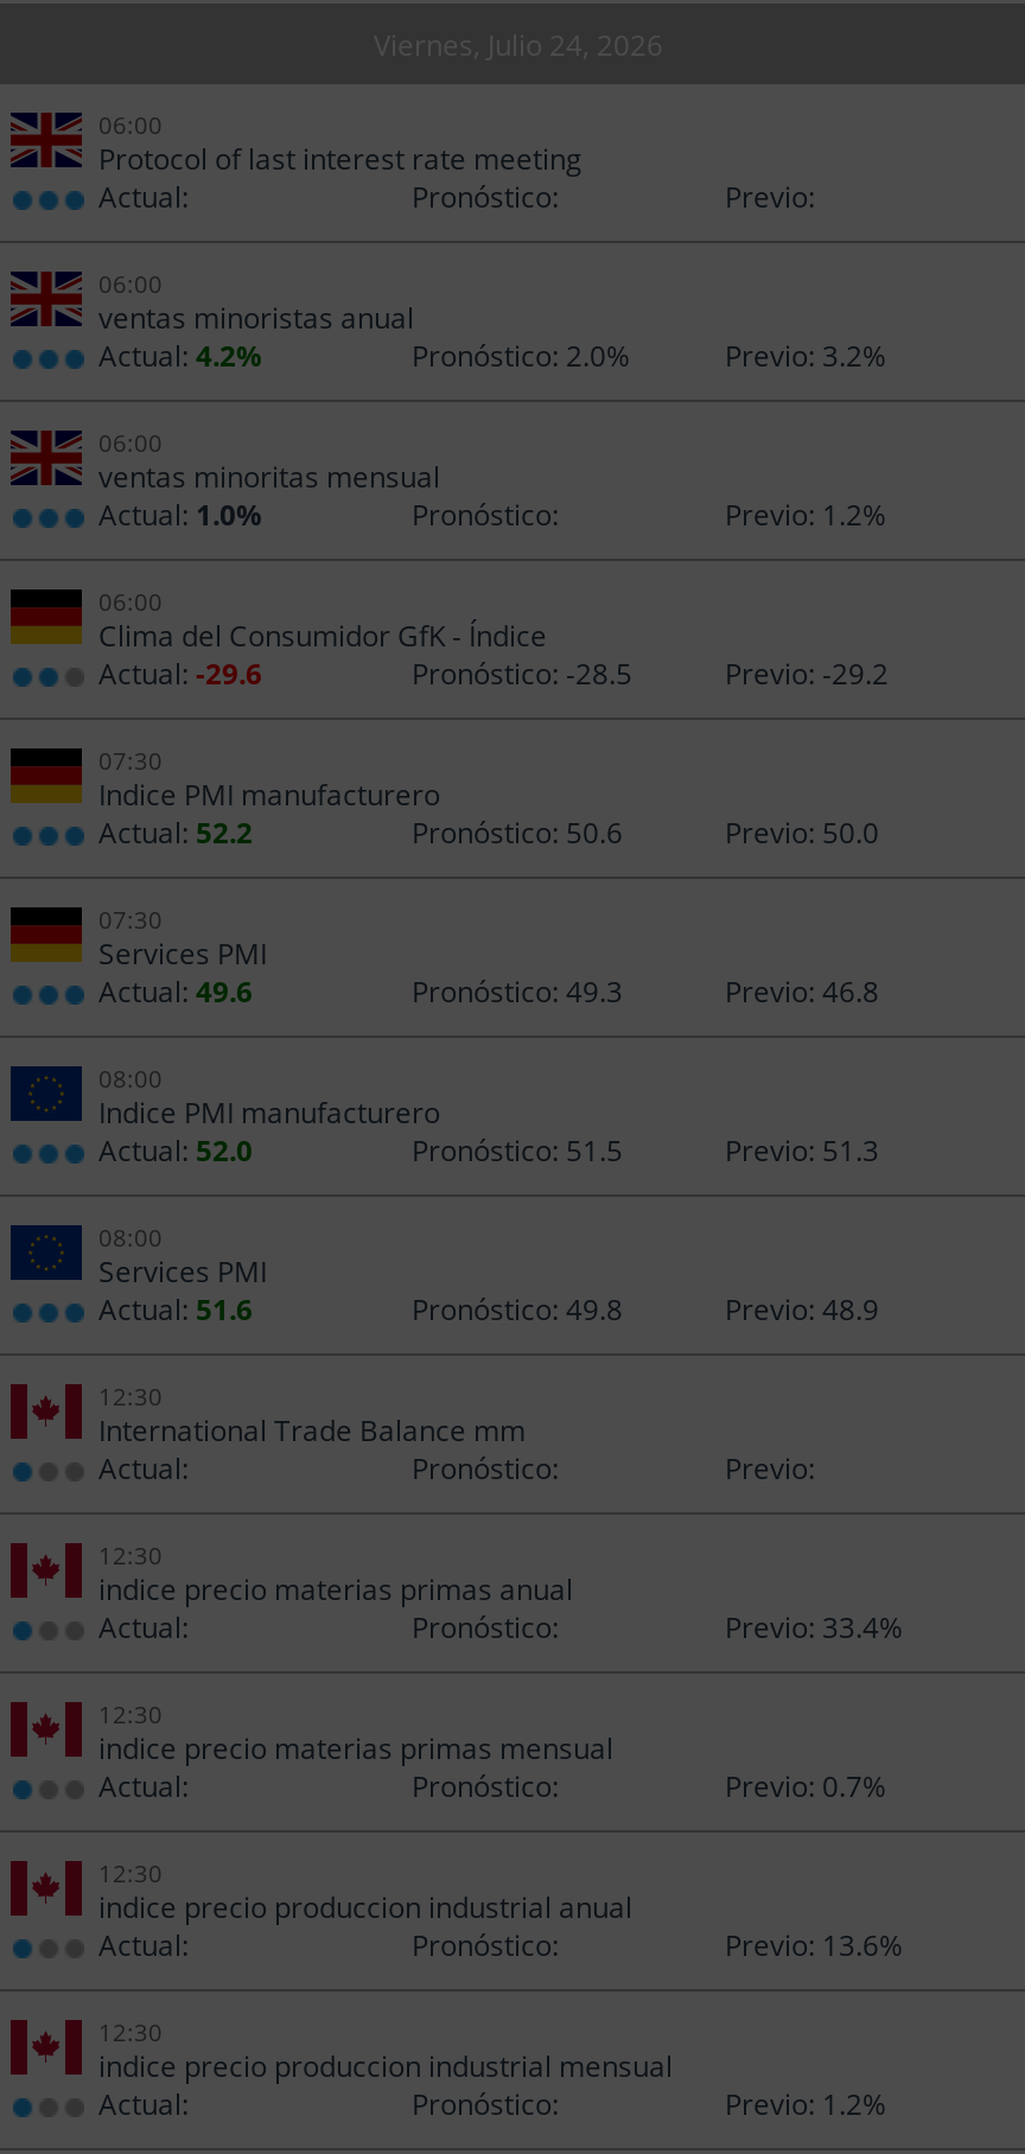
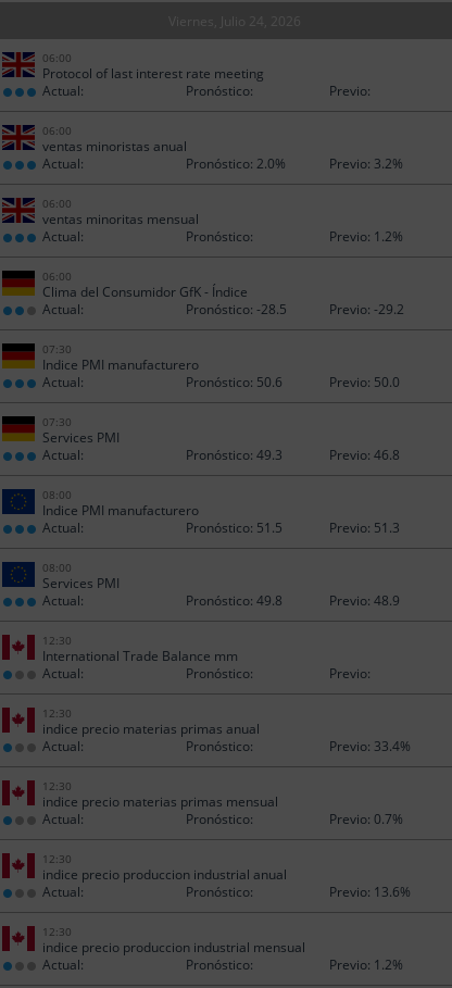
- Actual: 4.2%
+ Actual:

- Actual: 1.0%
+ Actual:

- Actual: -29.6
+ Actual:

- Actual: 52.2
+ Actual:

- Actual: 49.6
+ Actual:

- Actual: 52.0
+ Actual:

- Actual: 51.6
+ Actual:
